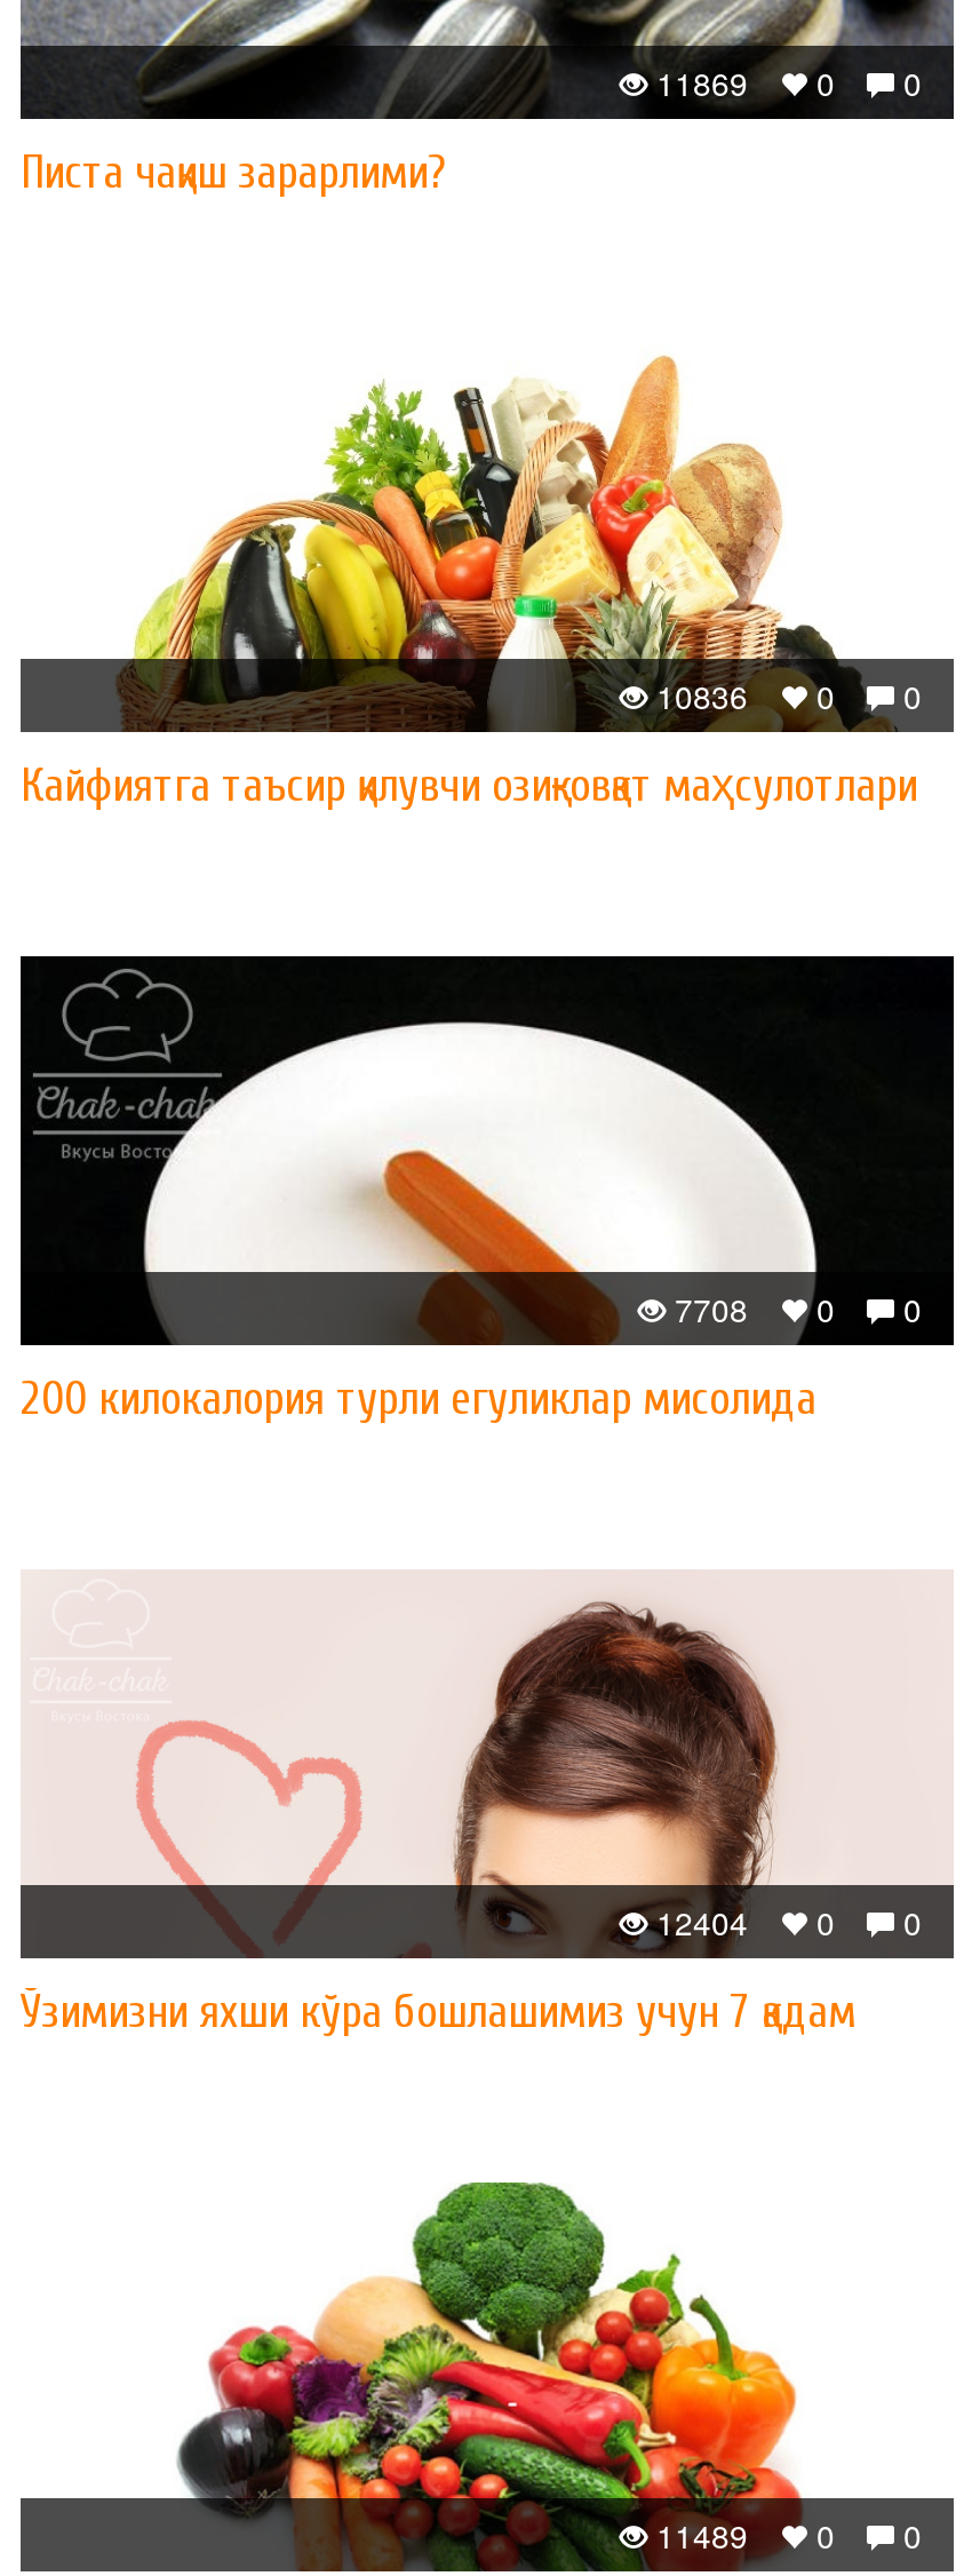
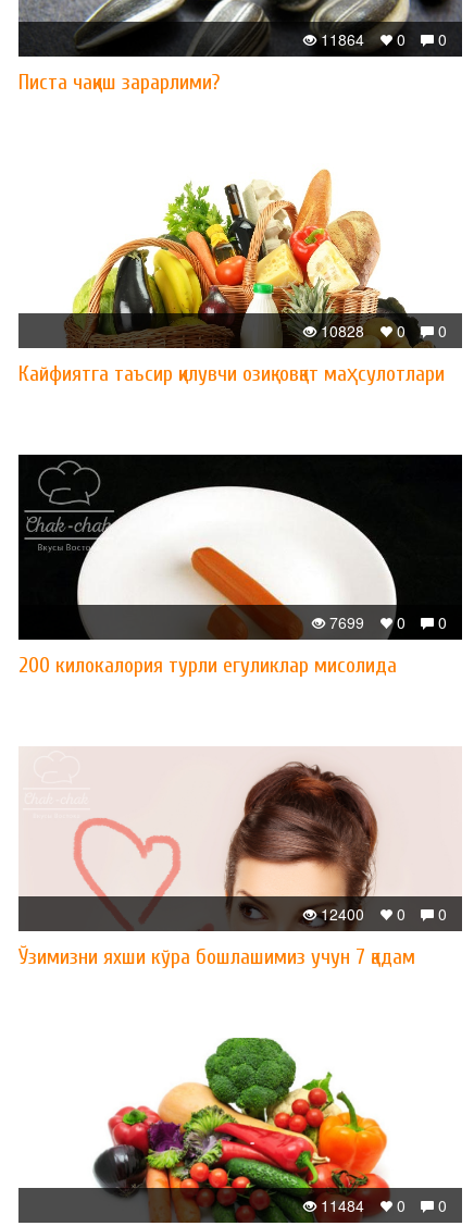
- 11869 0 0
+ 11864 0 0

- 10836 0 0
+ 10828 0 0

- 7708 0 0
+ 7699 0 0

- 12404 0 0
+ 12400 0 0

- 11489 0 0
+ 11484 0 0
